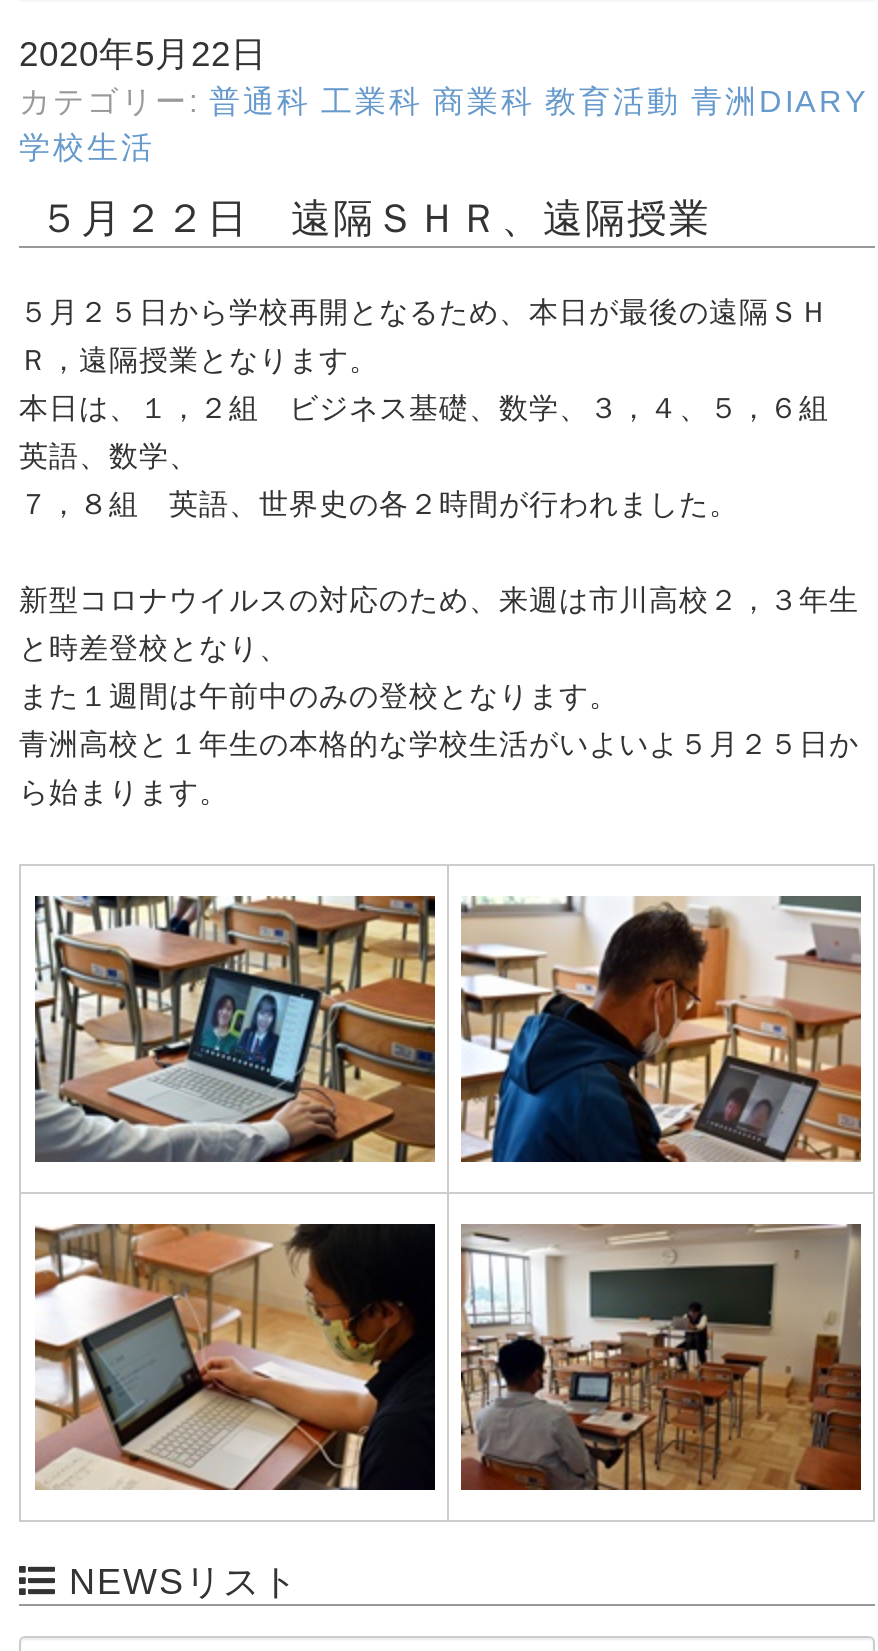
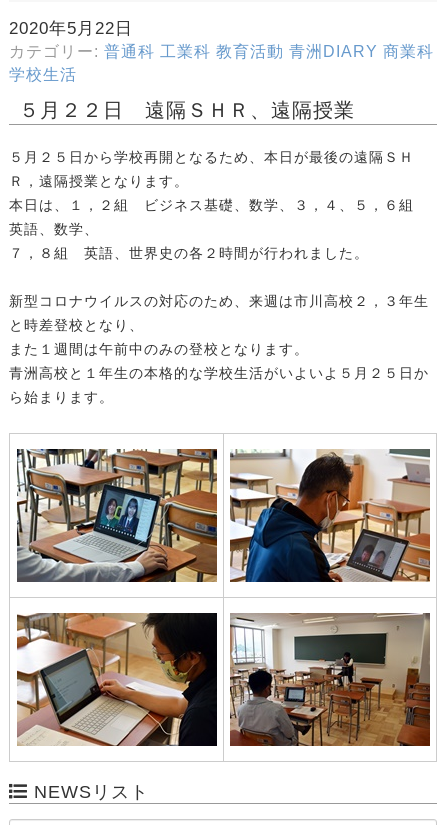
- カテゴリー: 普通科 工業科 商業科 教育活動 青洲DIARY
+ カテゴリー: 普通科 工業科 教育活動 青洲DIARY 商業科
